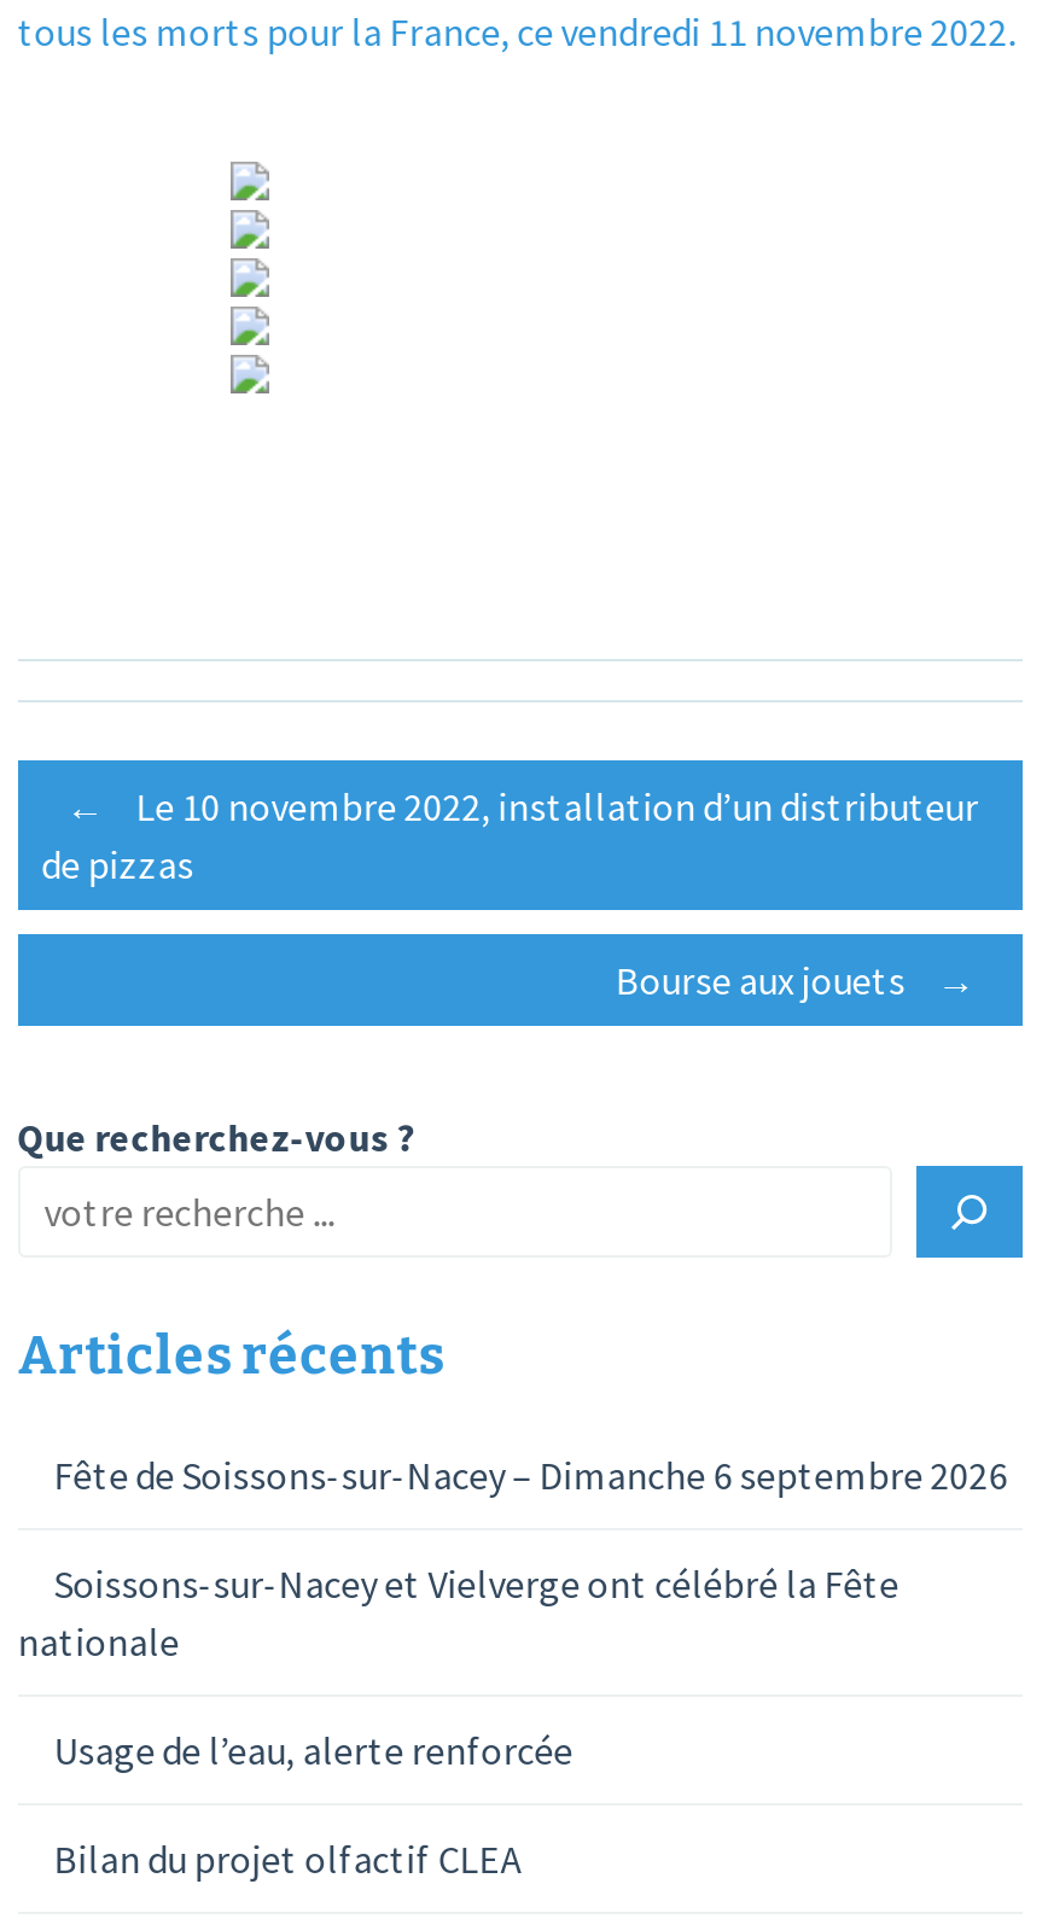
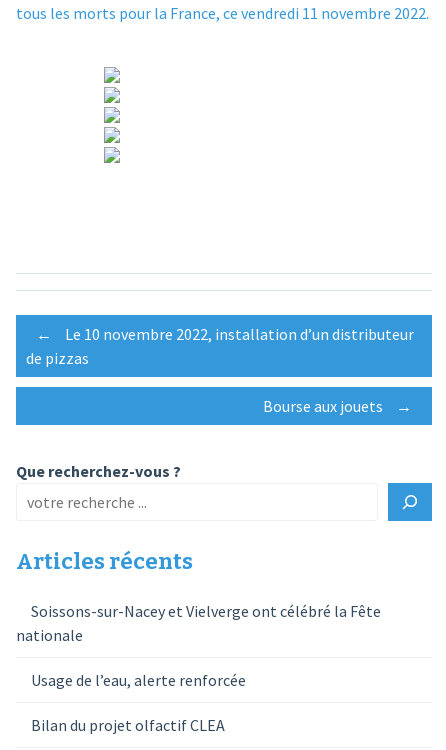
- Fête de Soissons-sur-Nacey – Dimanche 6 septembre 2026
